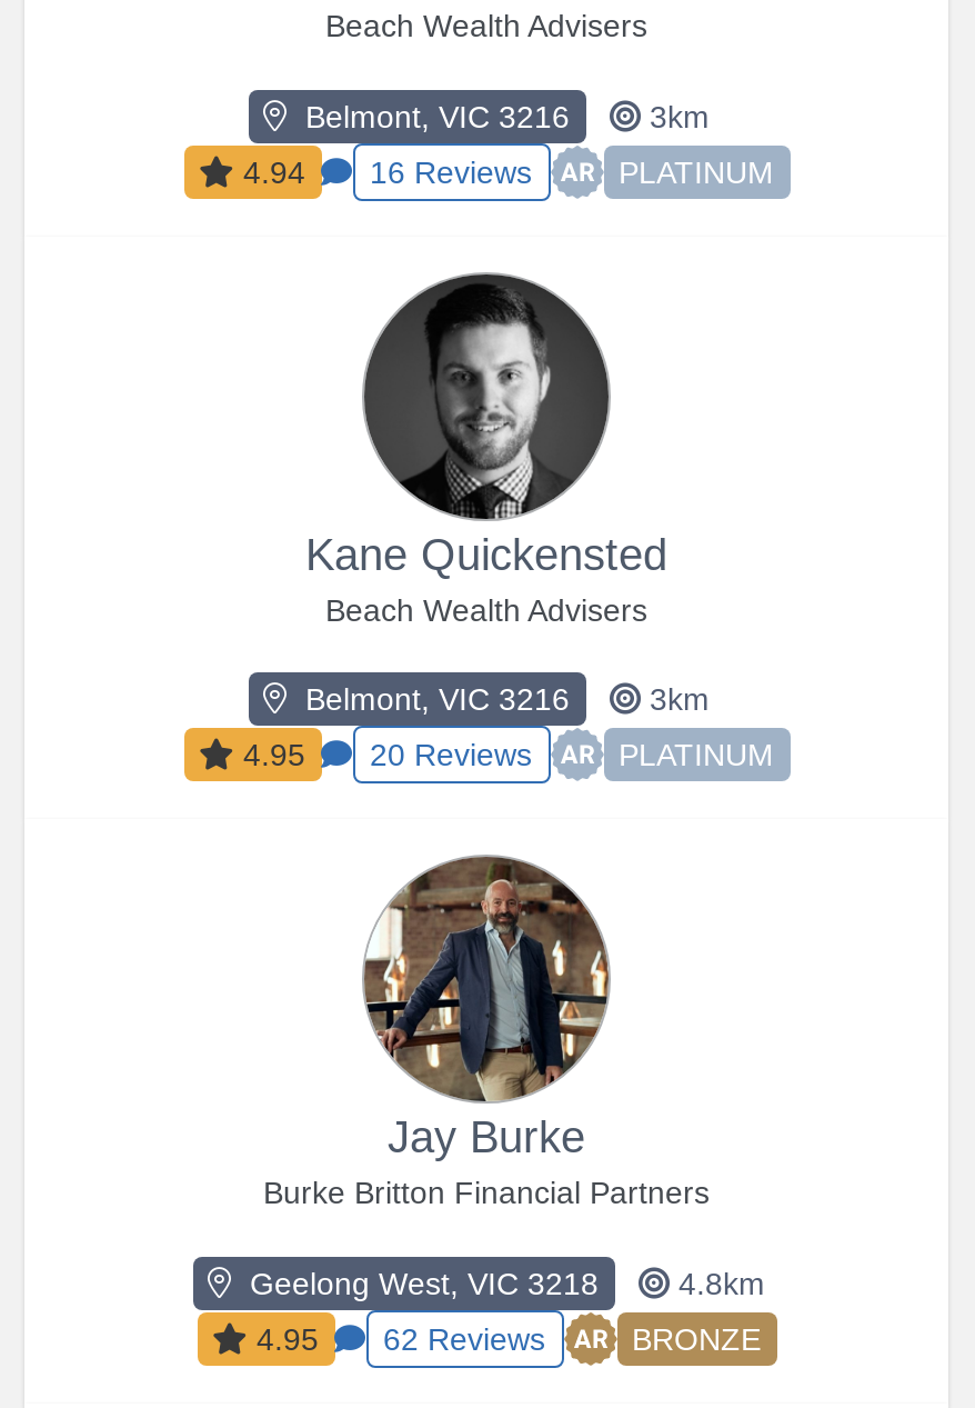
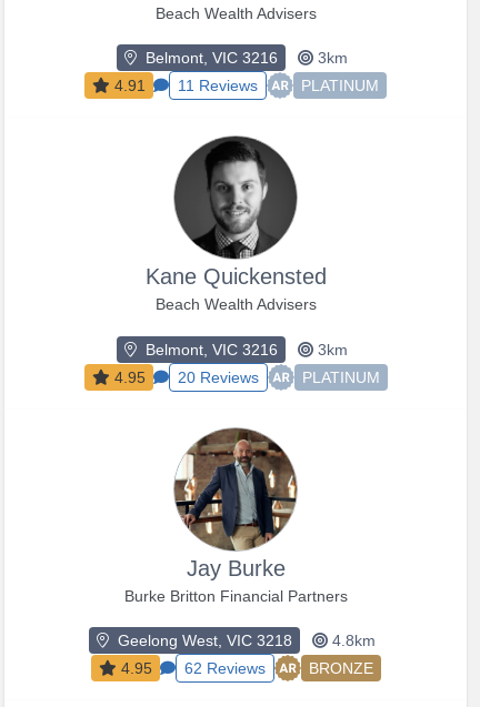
- 4.94
+ 4.91

- 16 Reviews
+ 11 Reviews
